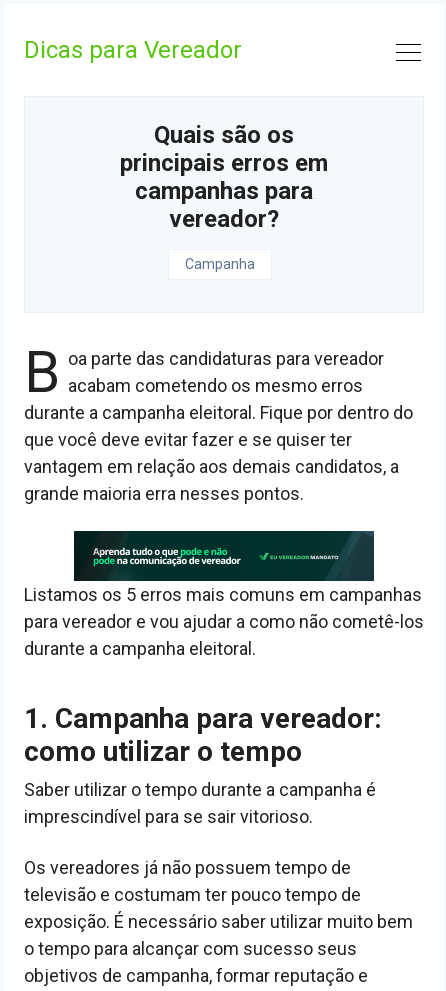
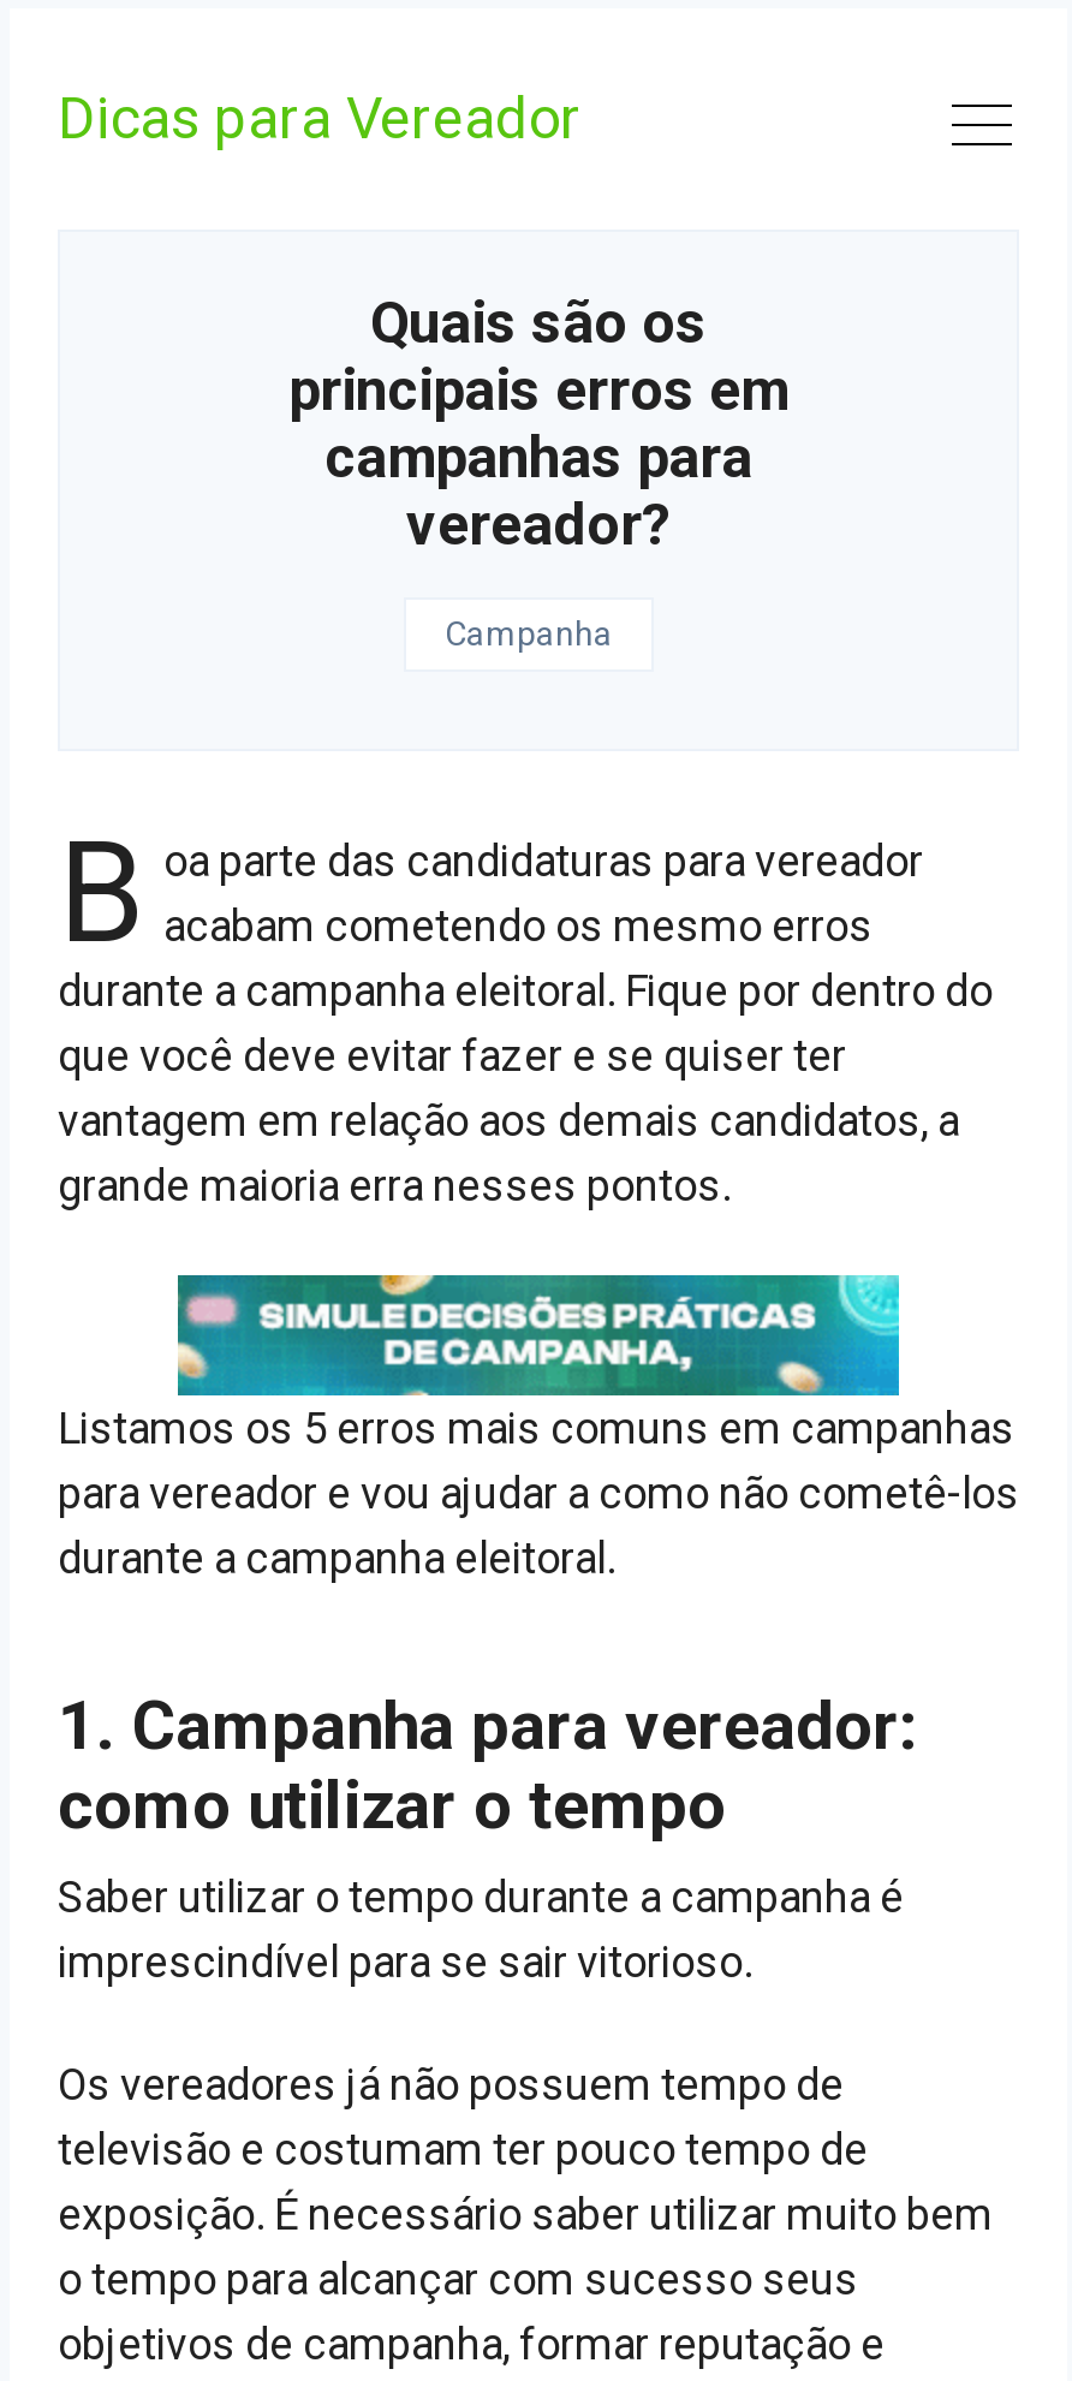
- [image]
+ [image]
